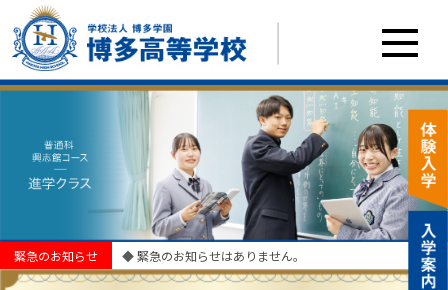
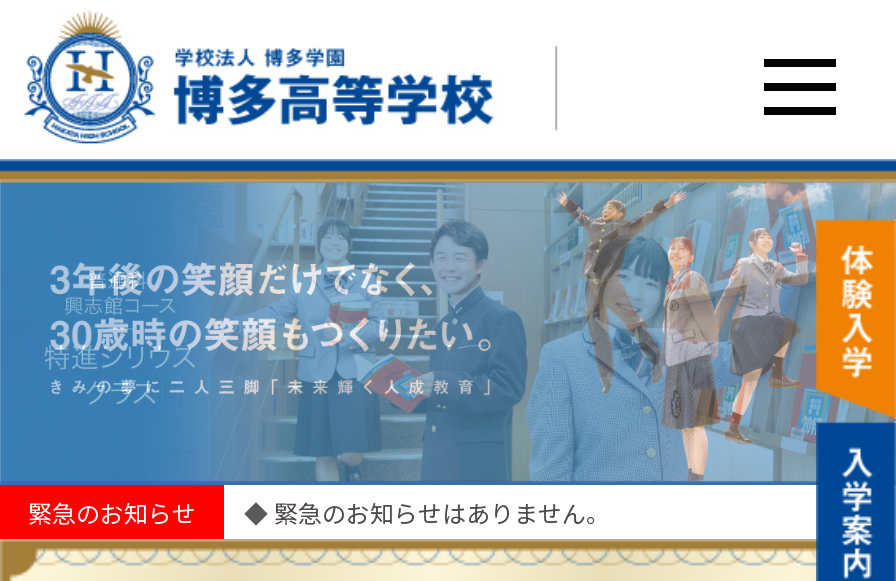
- [image]
+ [image]
